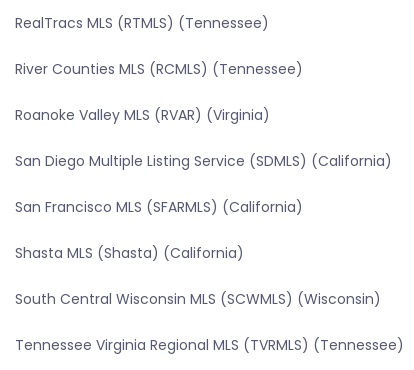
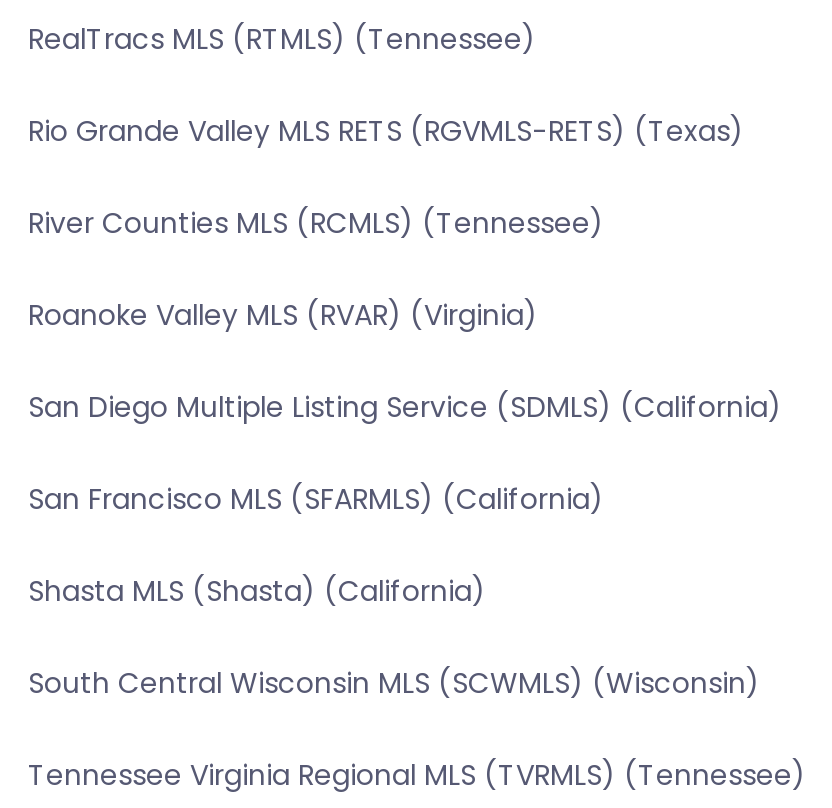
+ Rio Grande Valley MLS RETS (RGVMLS-RETS) (Texas)
